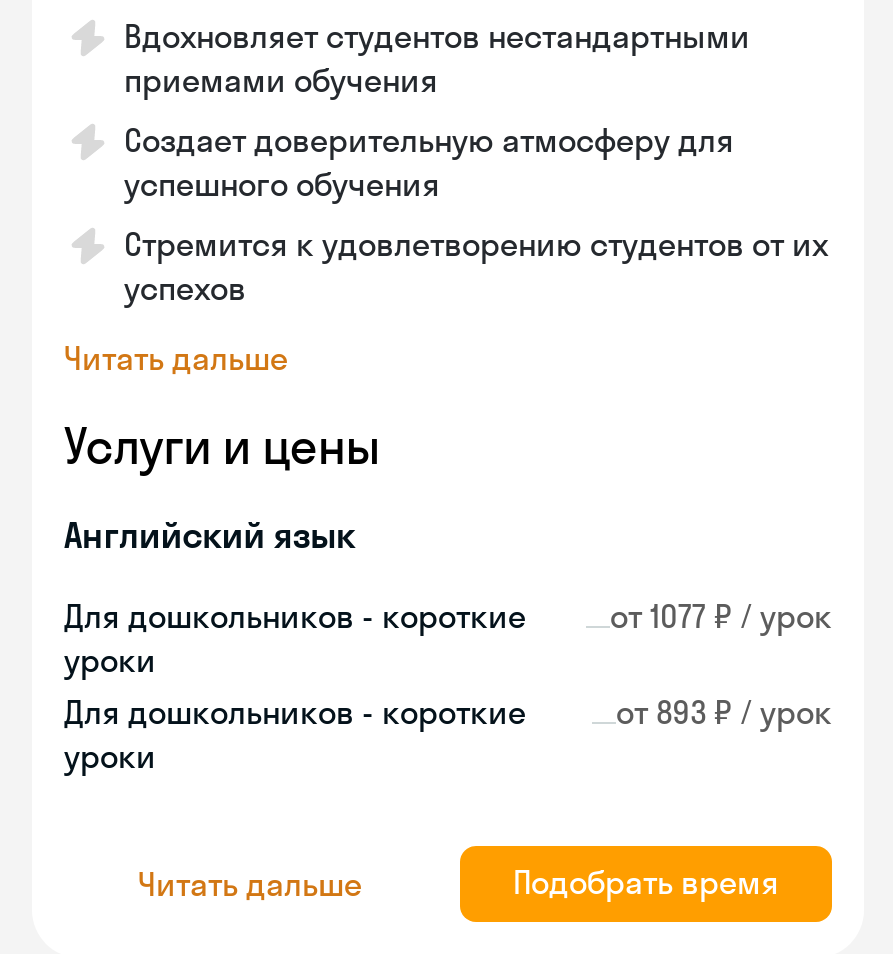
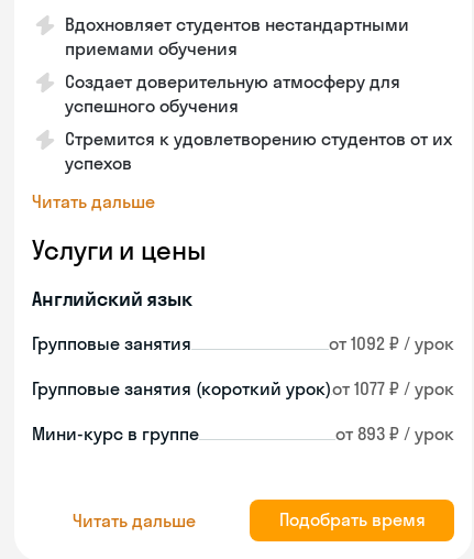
- Для дошкольников - короткие
- уроки
+ Групповые занятия
+ от 1092 ₽ / урок

- от 1077 ₽ / урок
+ Групповые занятия (короткий урок)от 1077 ₽ / урок

- Для дошкольников - короткие
- уроки
+ Мини-курс в группе
